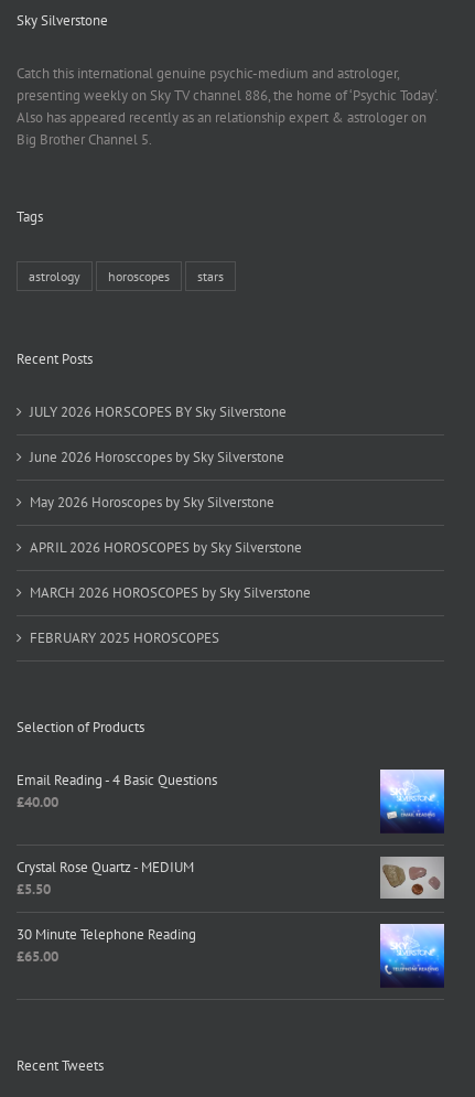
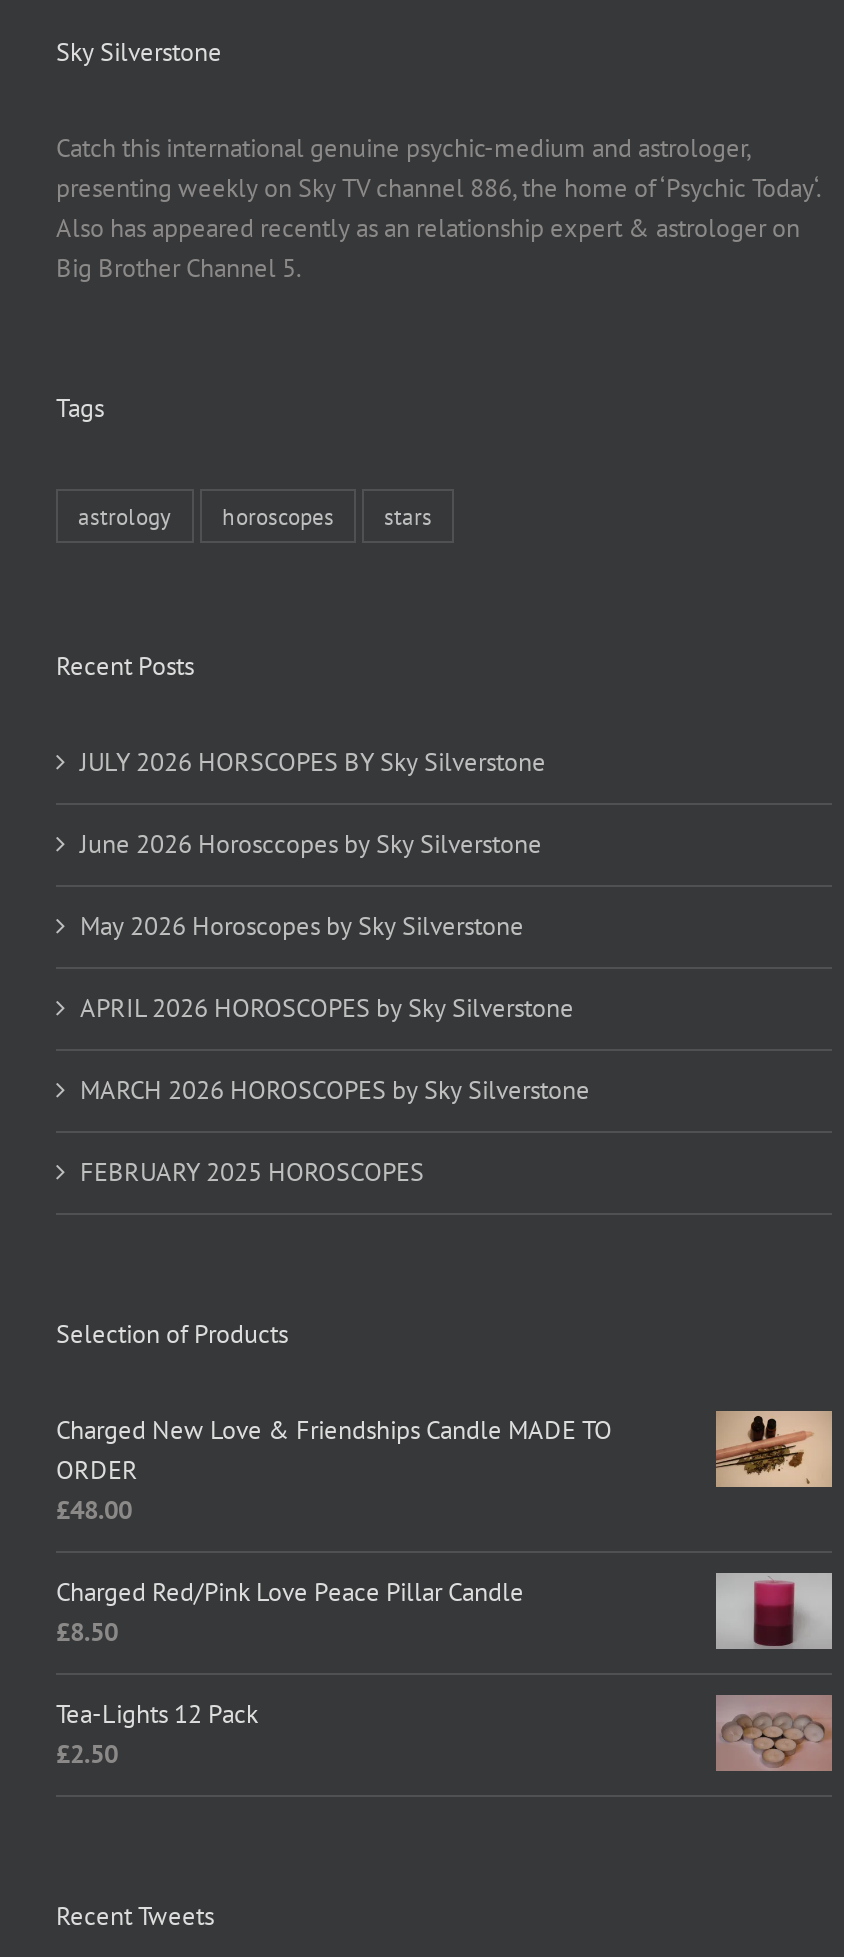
- Email Reading - 4 Basic Questions
- £40.00
+ Charged New Love & Friendships Candle MADE TO
+ ORDER
+ £48.00

- [image]
+ [image]

- Crystal Rose Quartz - MEDIUM
- £5.50
+ Charged Red/Pink Love Peace Pillar Candle
+ £8.50

- [image]
+ [image]

- 30 Minute Telephone Reading
- £65.00
+ Tea-Lights 12 Pack
+ £2.50

- [image]
+ [image]
